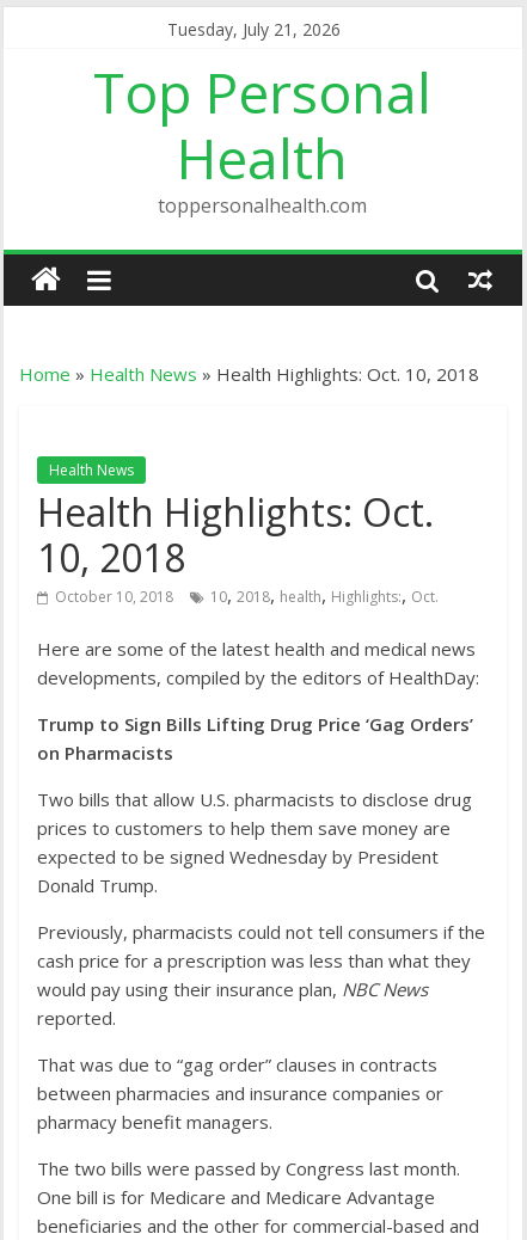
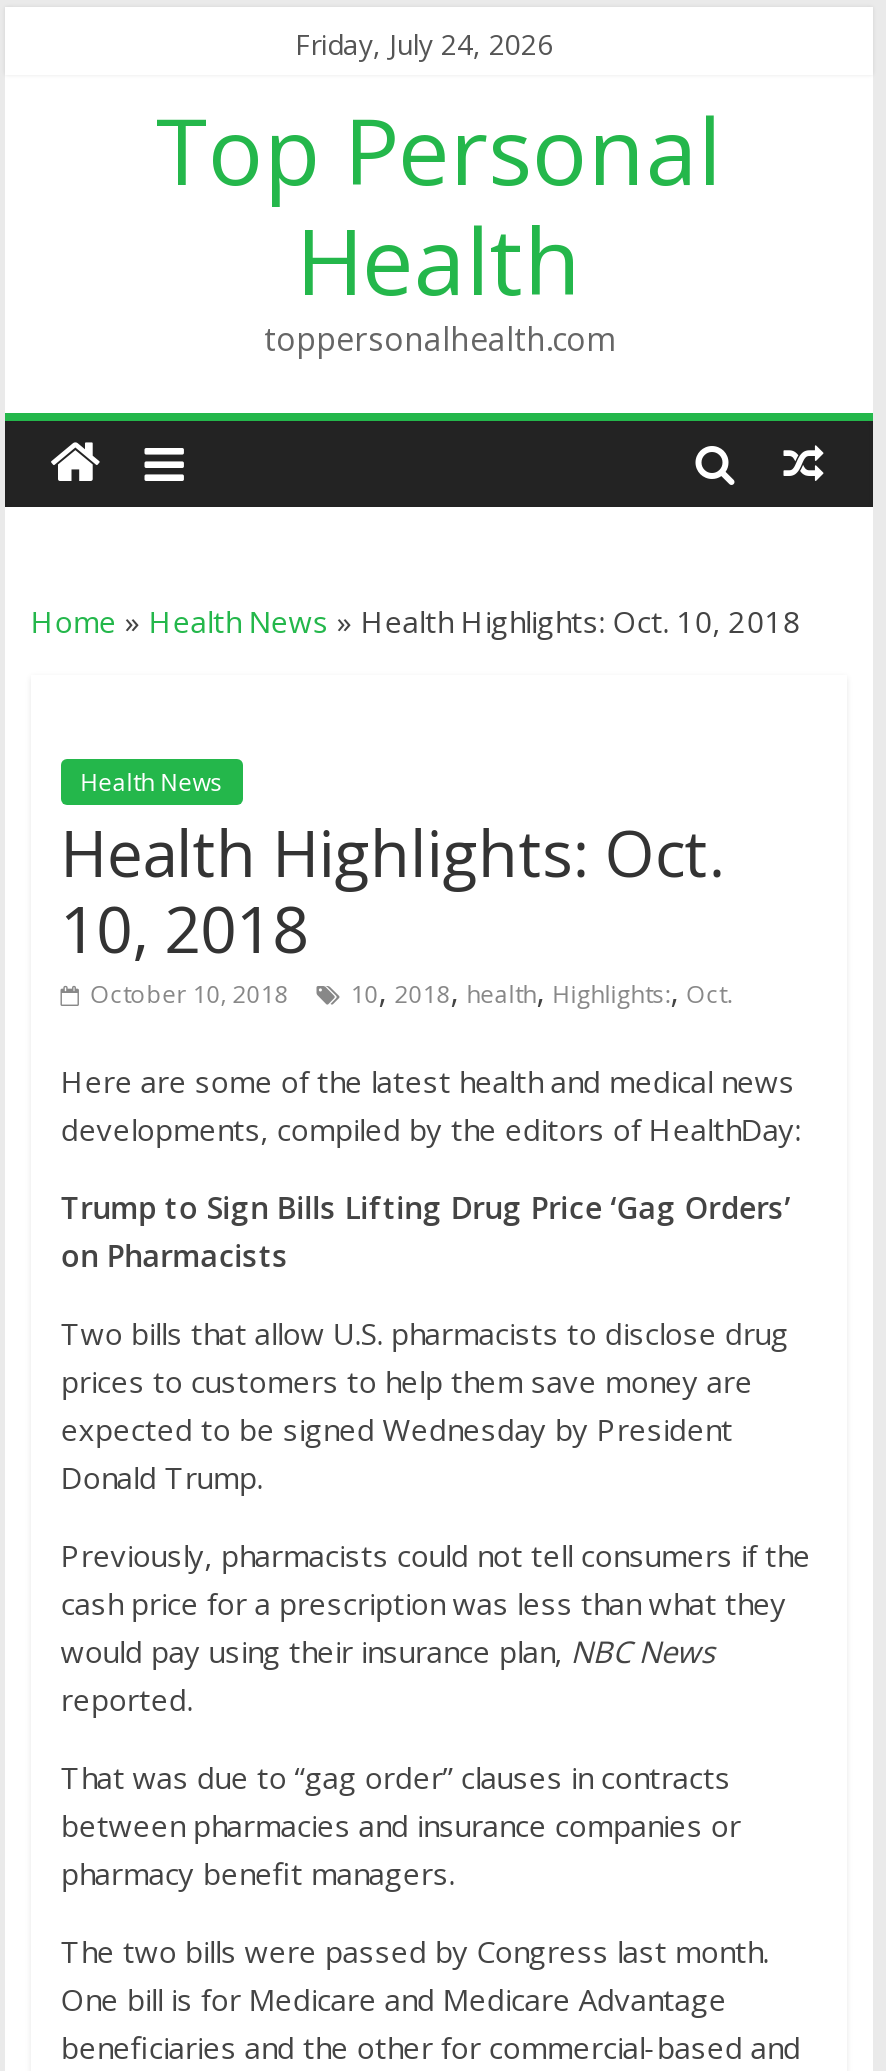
- Tuesday, July 21, 2026
+ Friday, July 24, 2026
